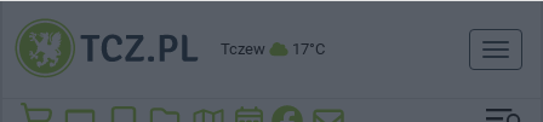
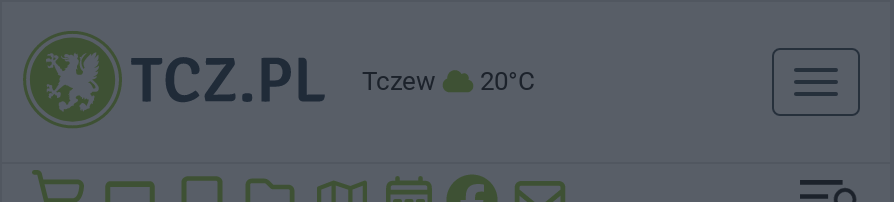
- Tczew 17°C
+ Tczew 20°C
